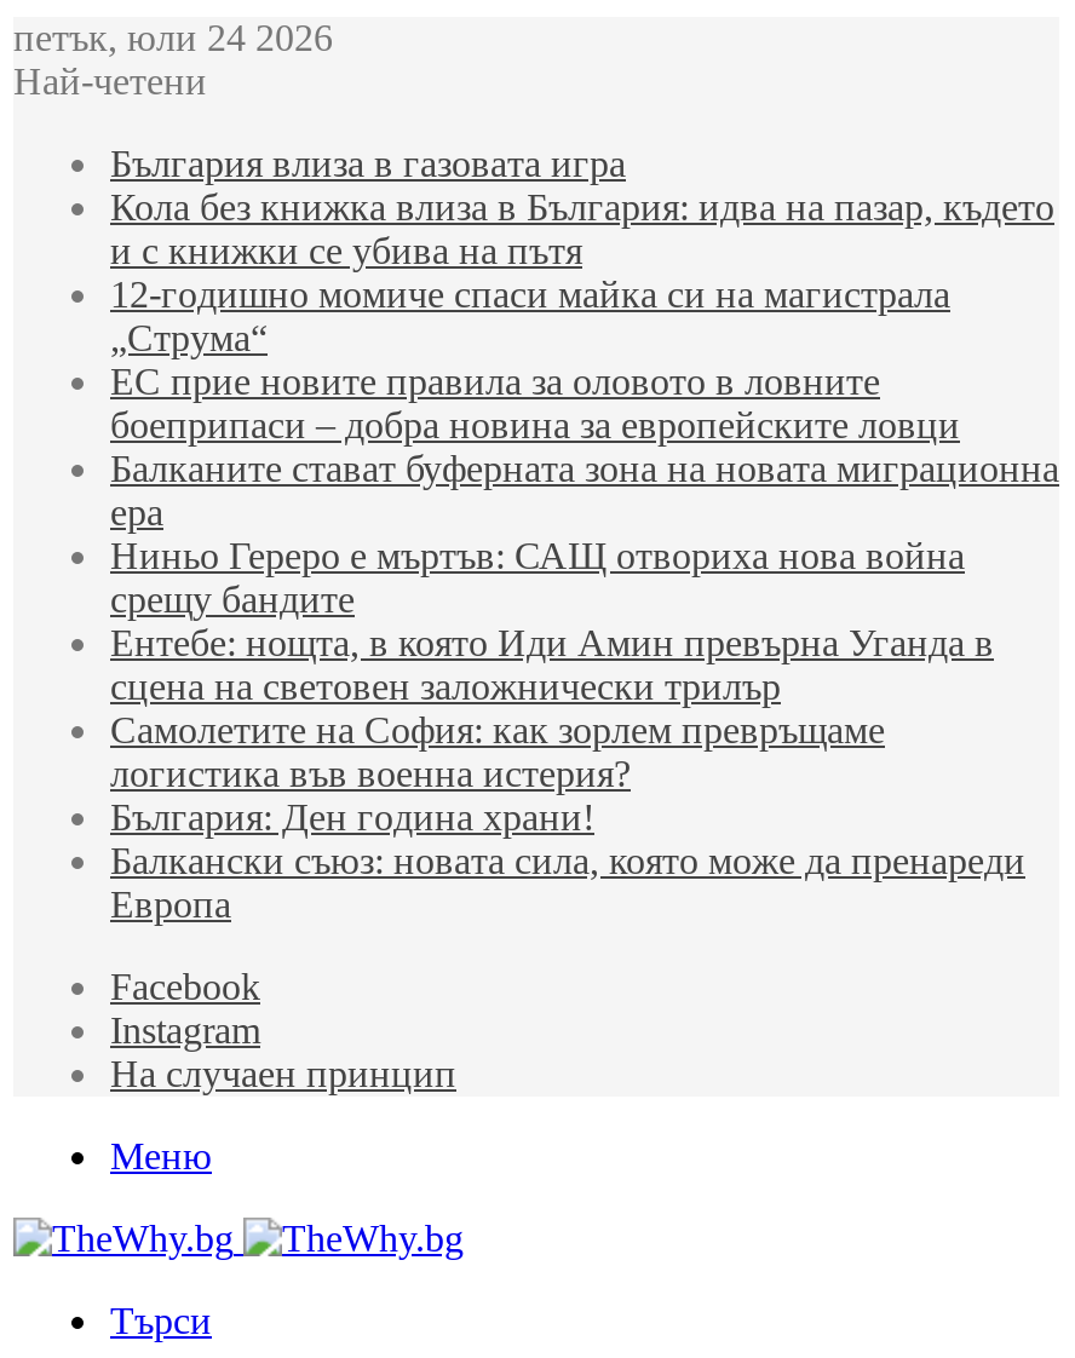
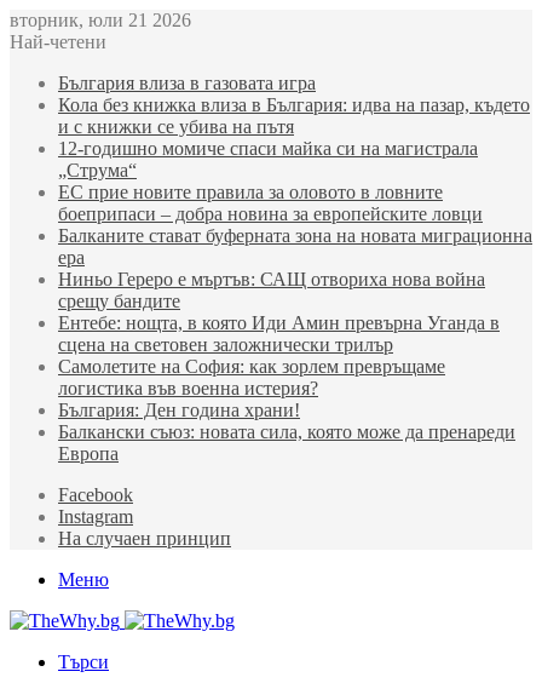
- петък, юли 24 2026
+ вторник, юли 21 2026
